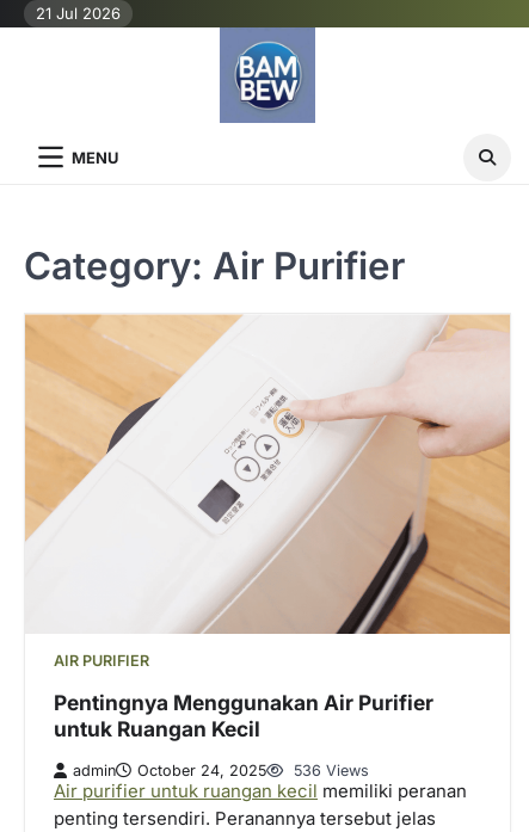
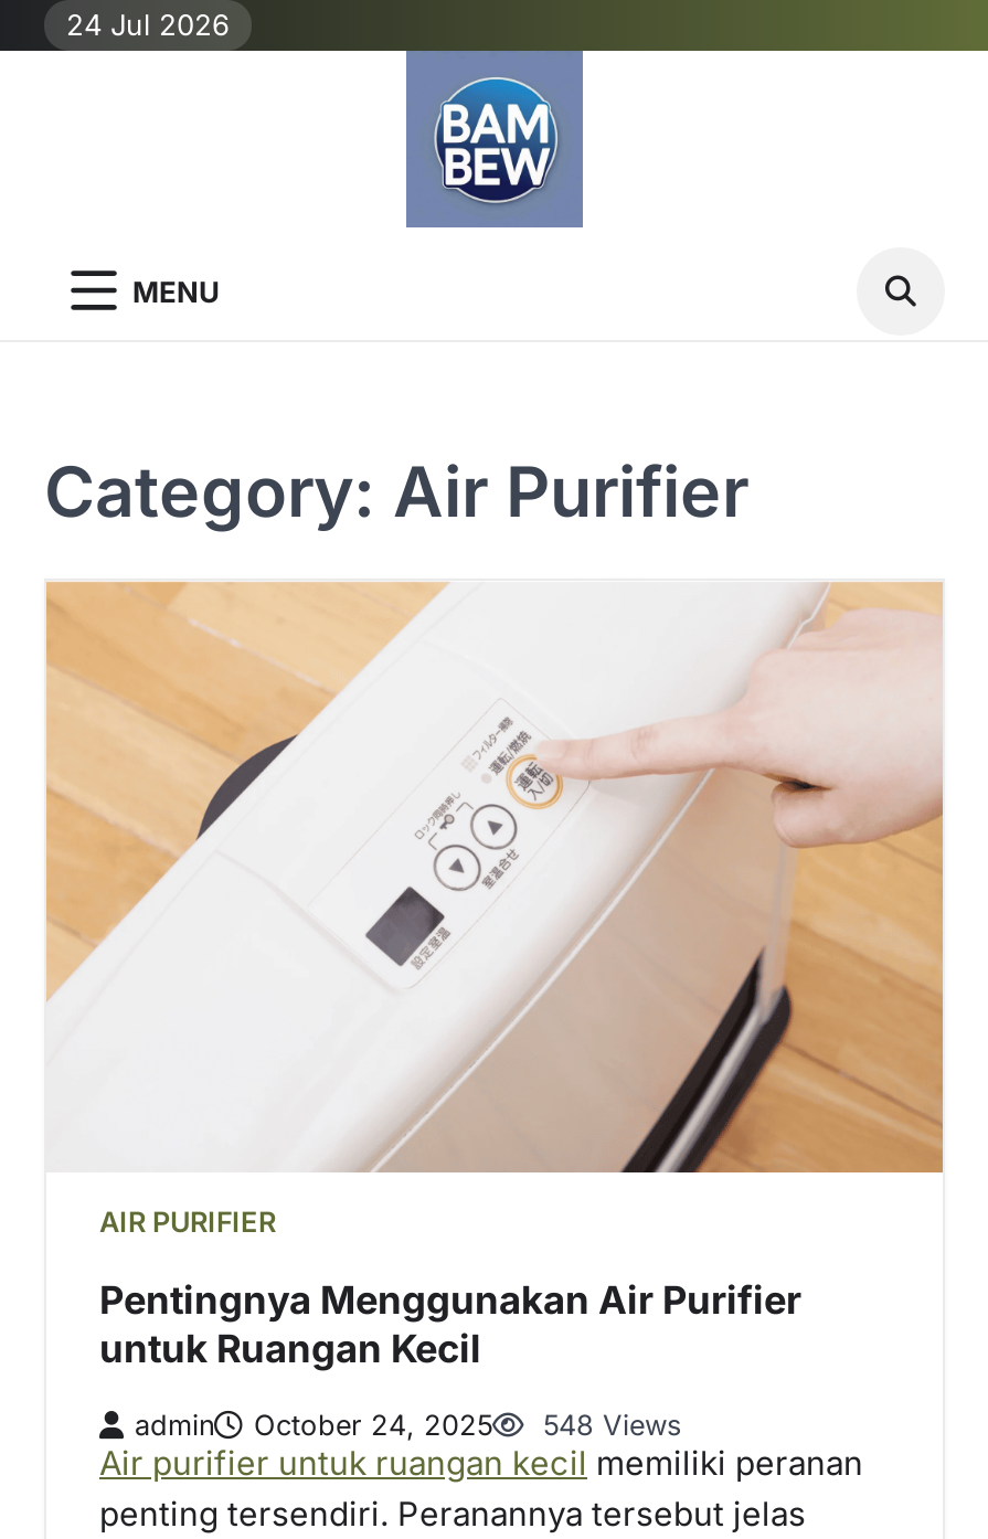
- 21 Jul 2026
+ 24 Jul 2026

- admin October 24, 2025 536 Views
+ admin October 24, 2025 548 Views
